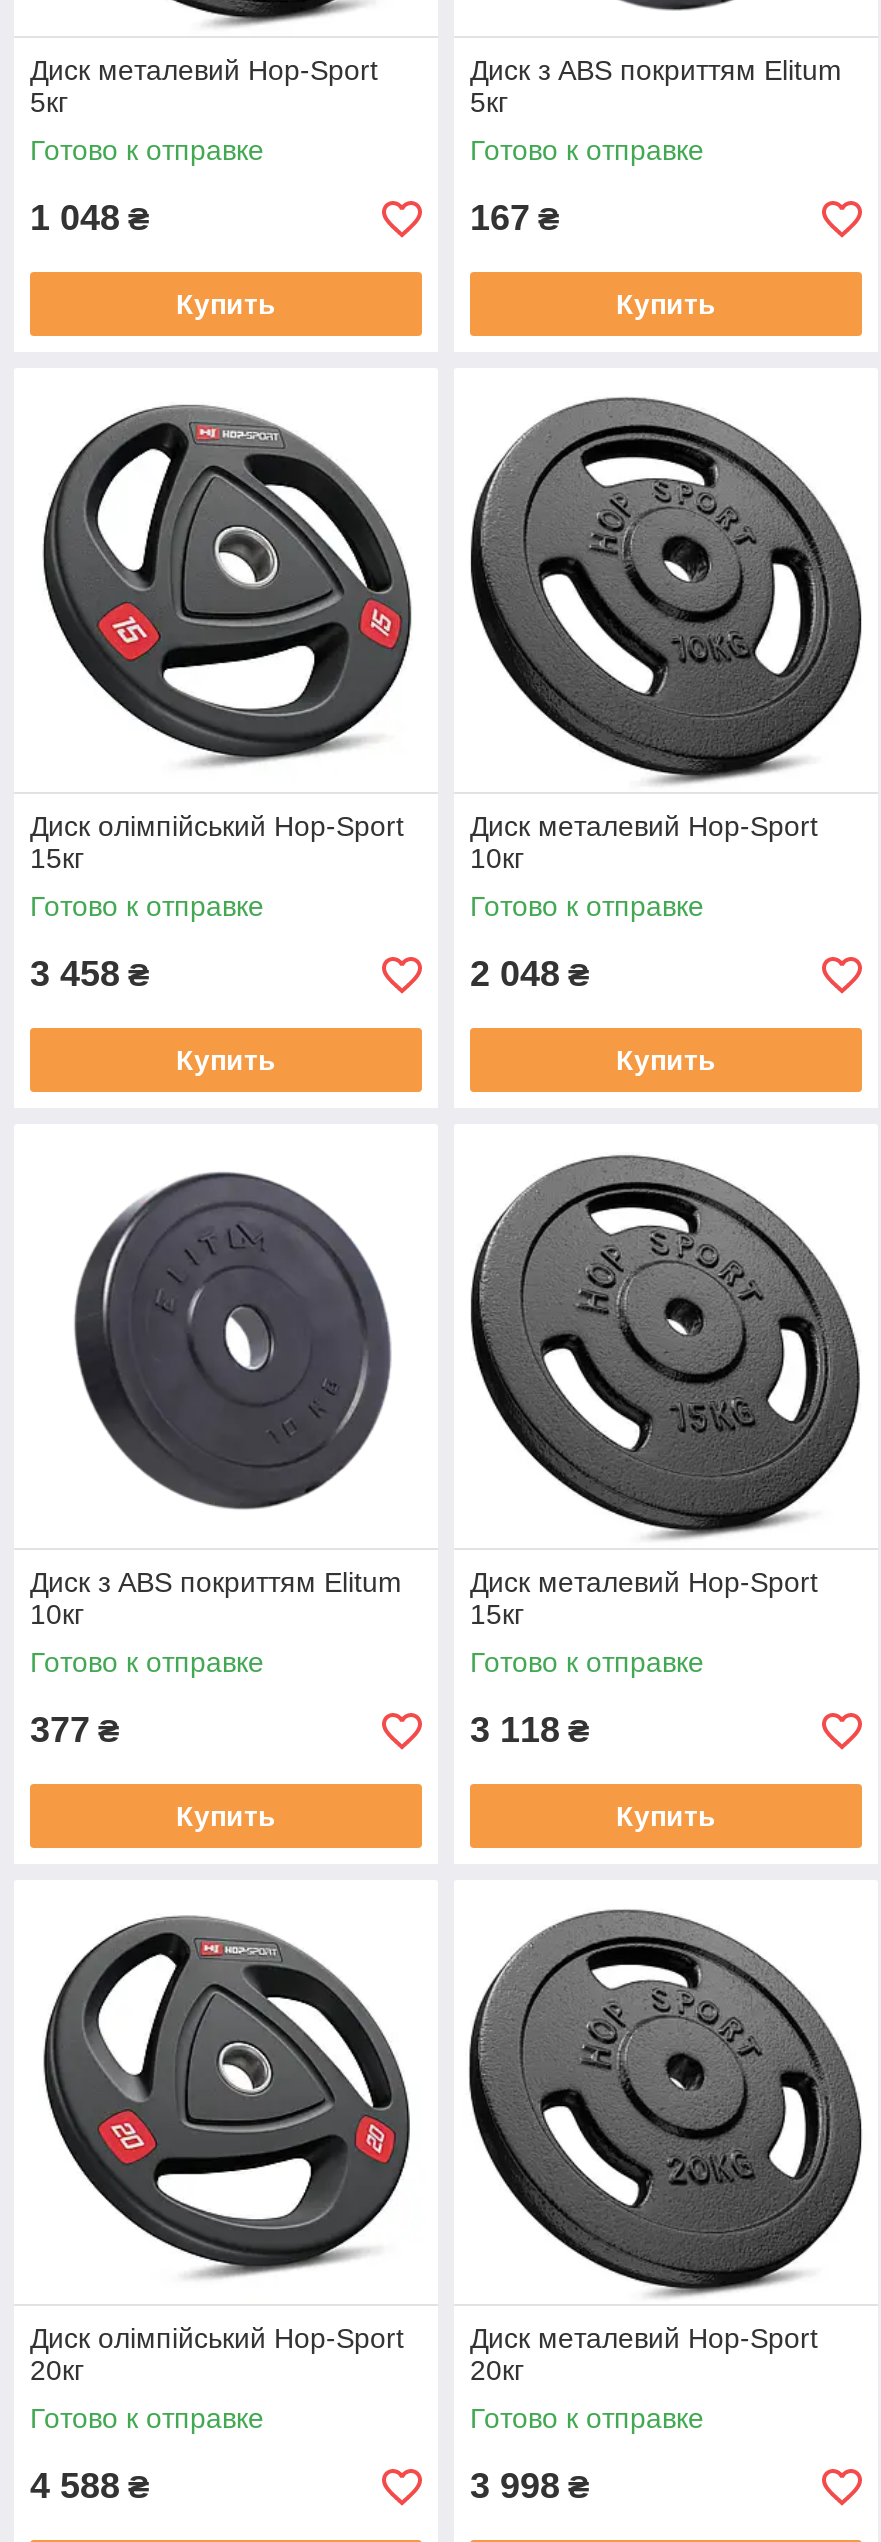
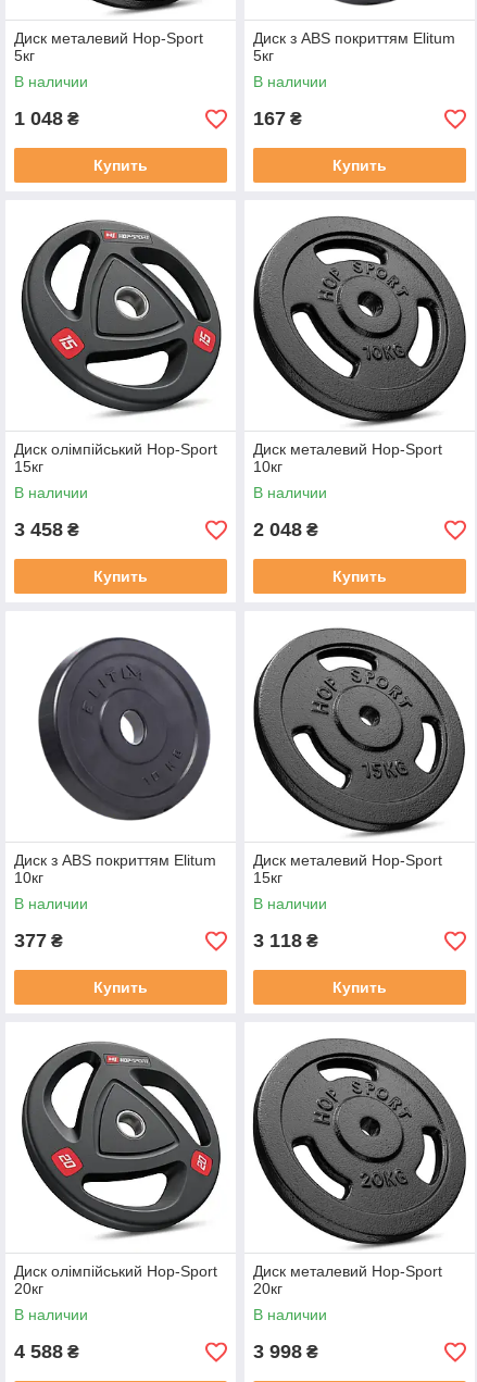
- Готово к отправке
+ В наличии

- Готово к отправке
+ В наличии

- Готово к отправке
+ В наличии

- Готово к отправке
+ В наличии

- Готово к отправке
+ В наличии

- Готово к отправке
+ В наличии

- Готово к отправке
+ В наличии

- Готово к отправке
+ В наличии
